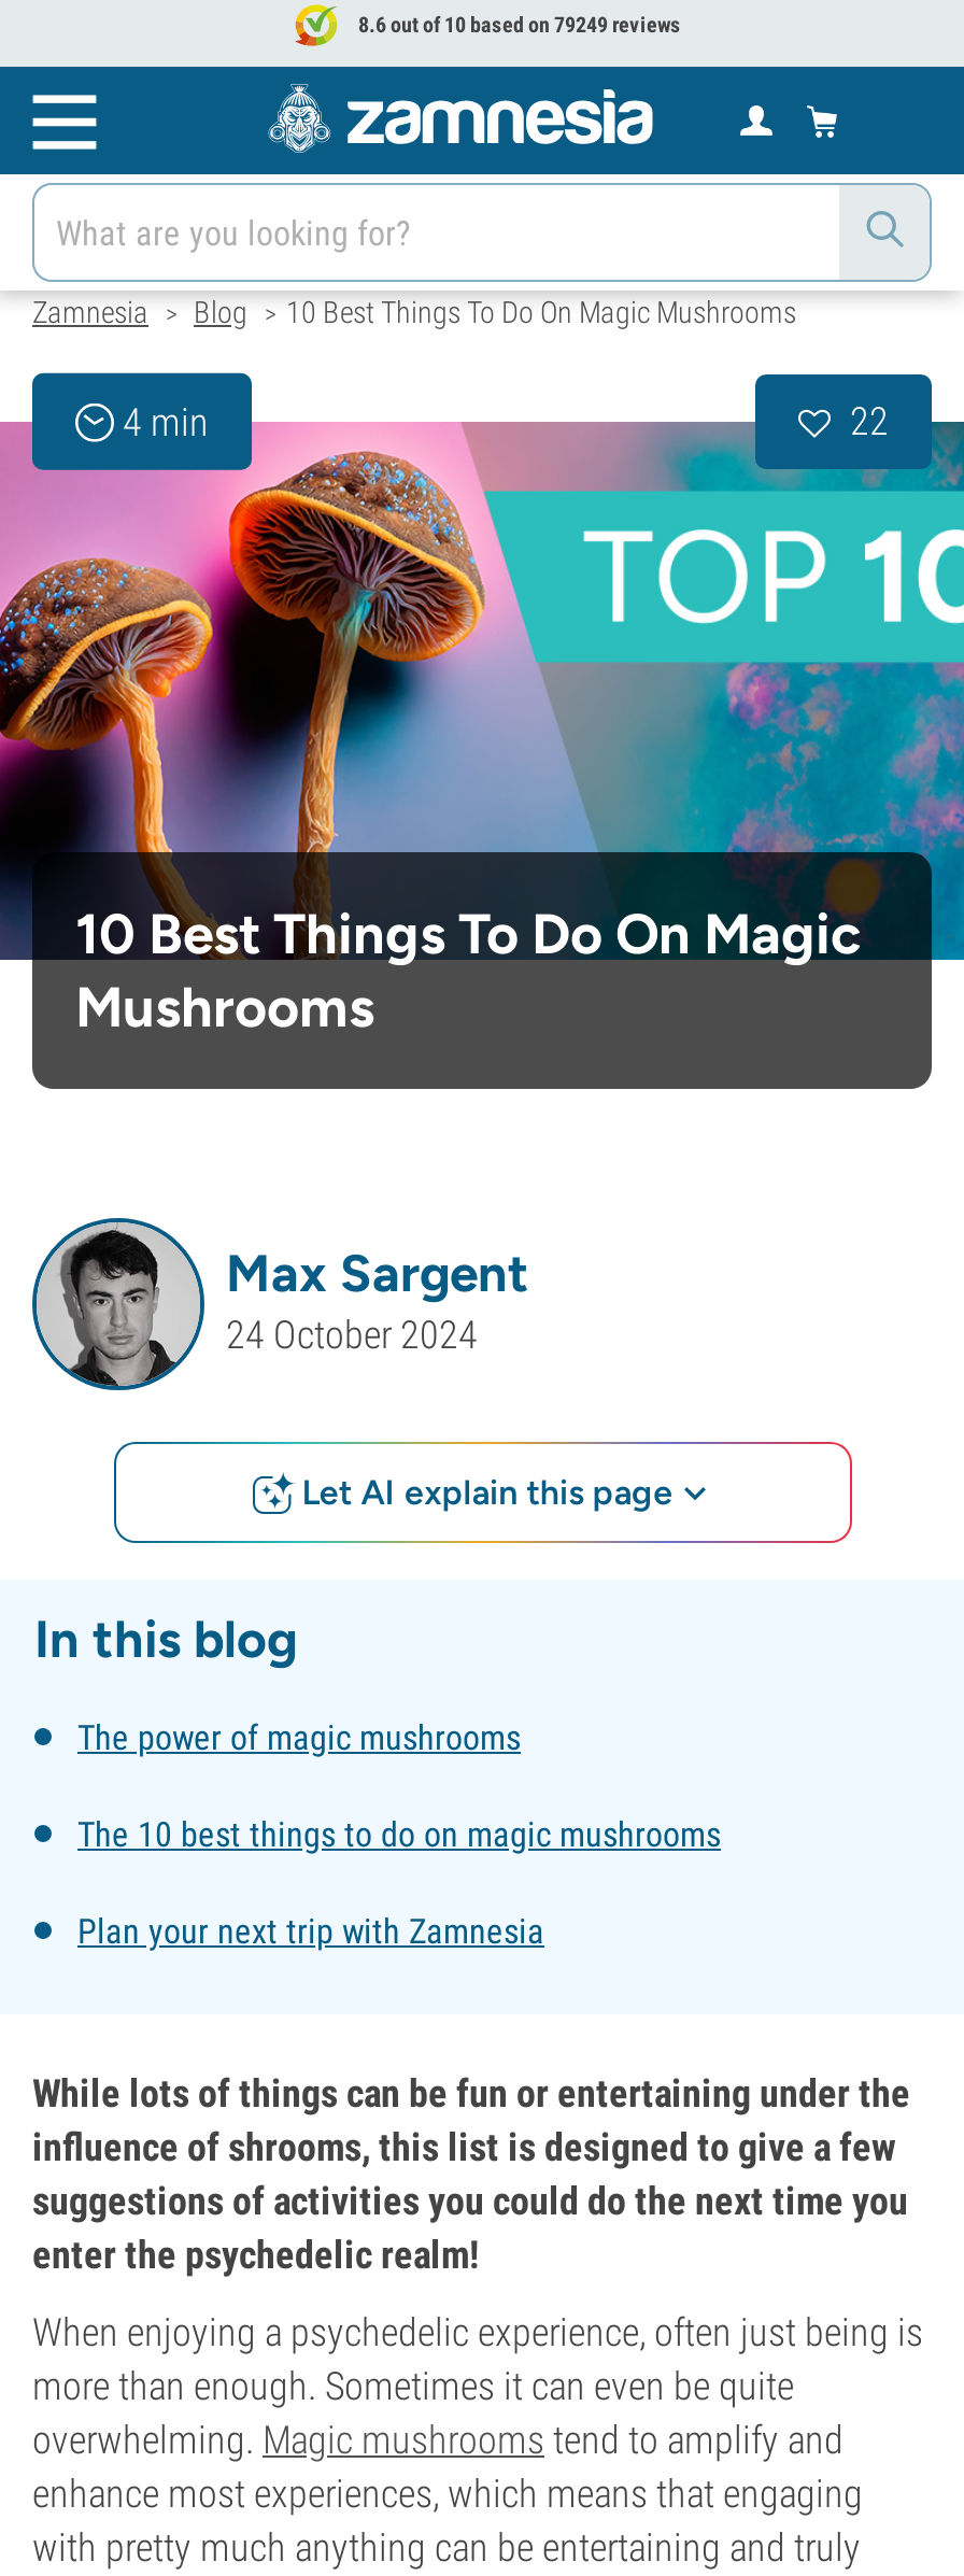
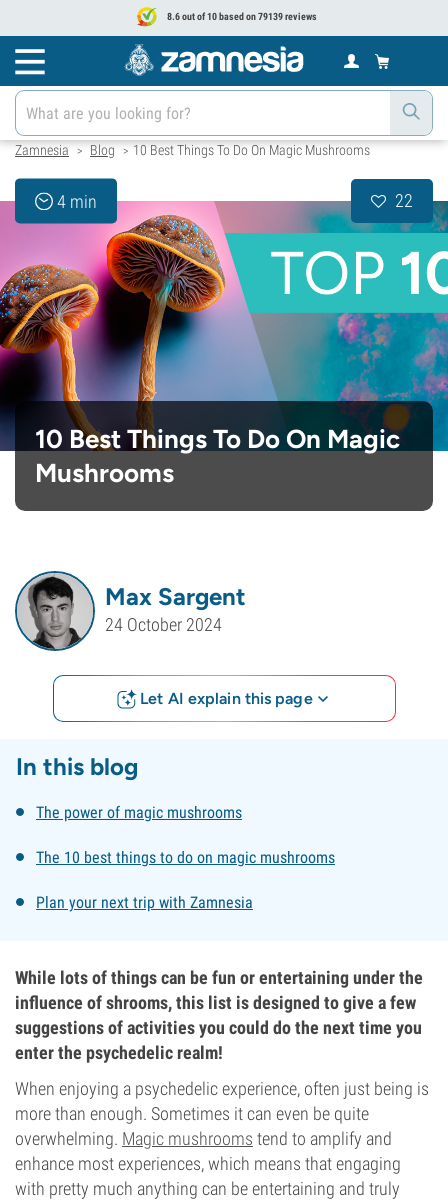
- 8.6 out of 10 based on 79249 reviews
+ 8.6 out of 10 based on 79139 reviews
